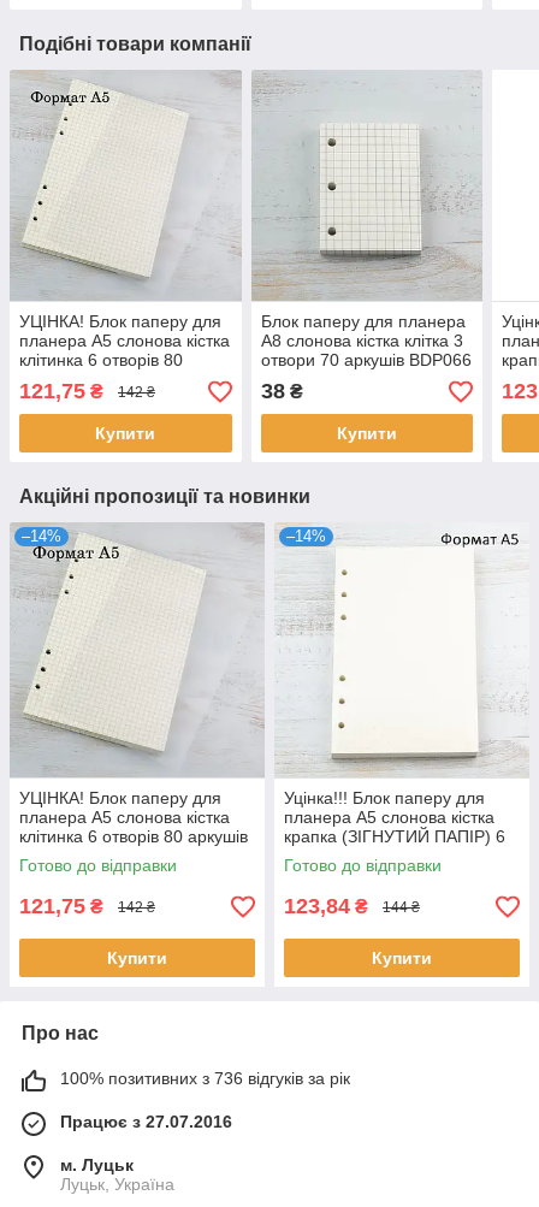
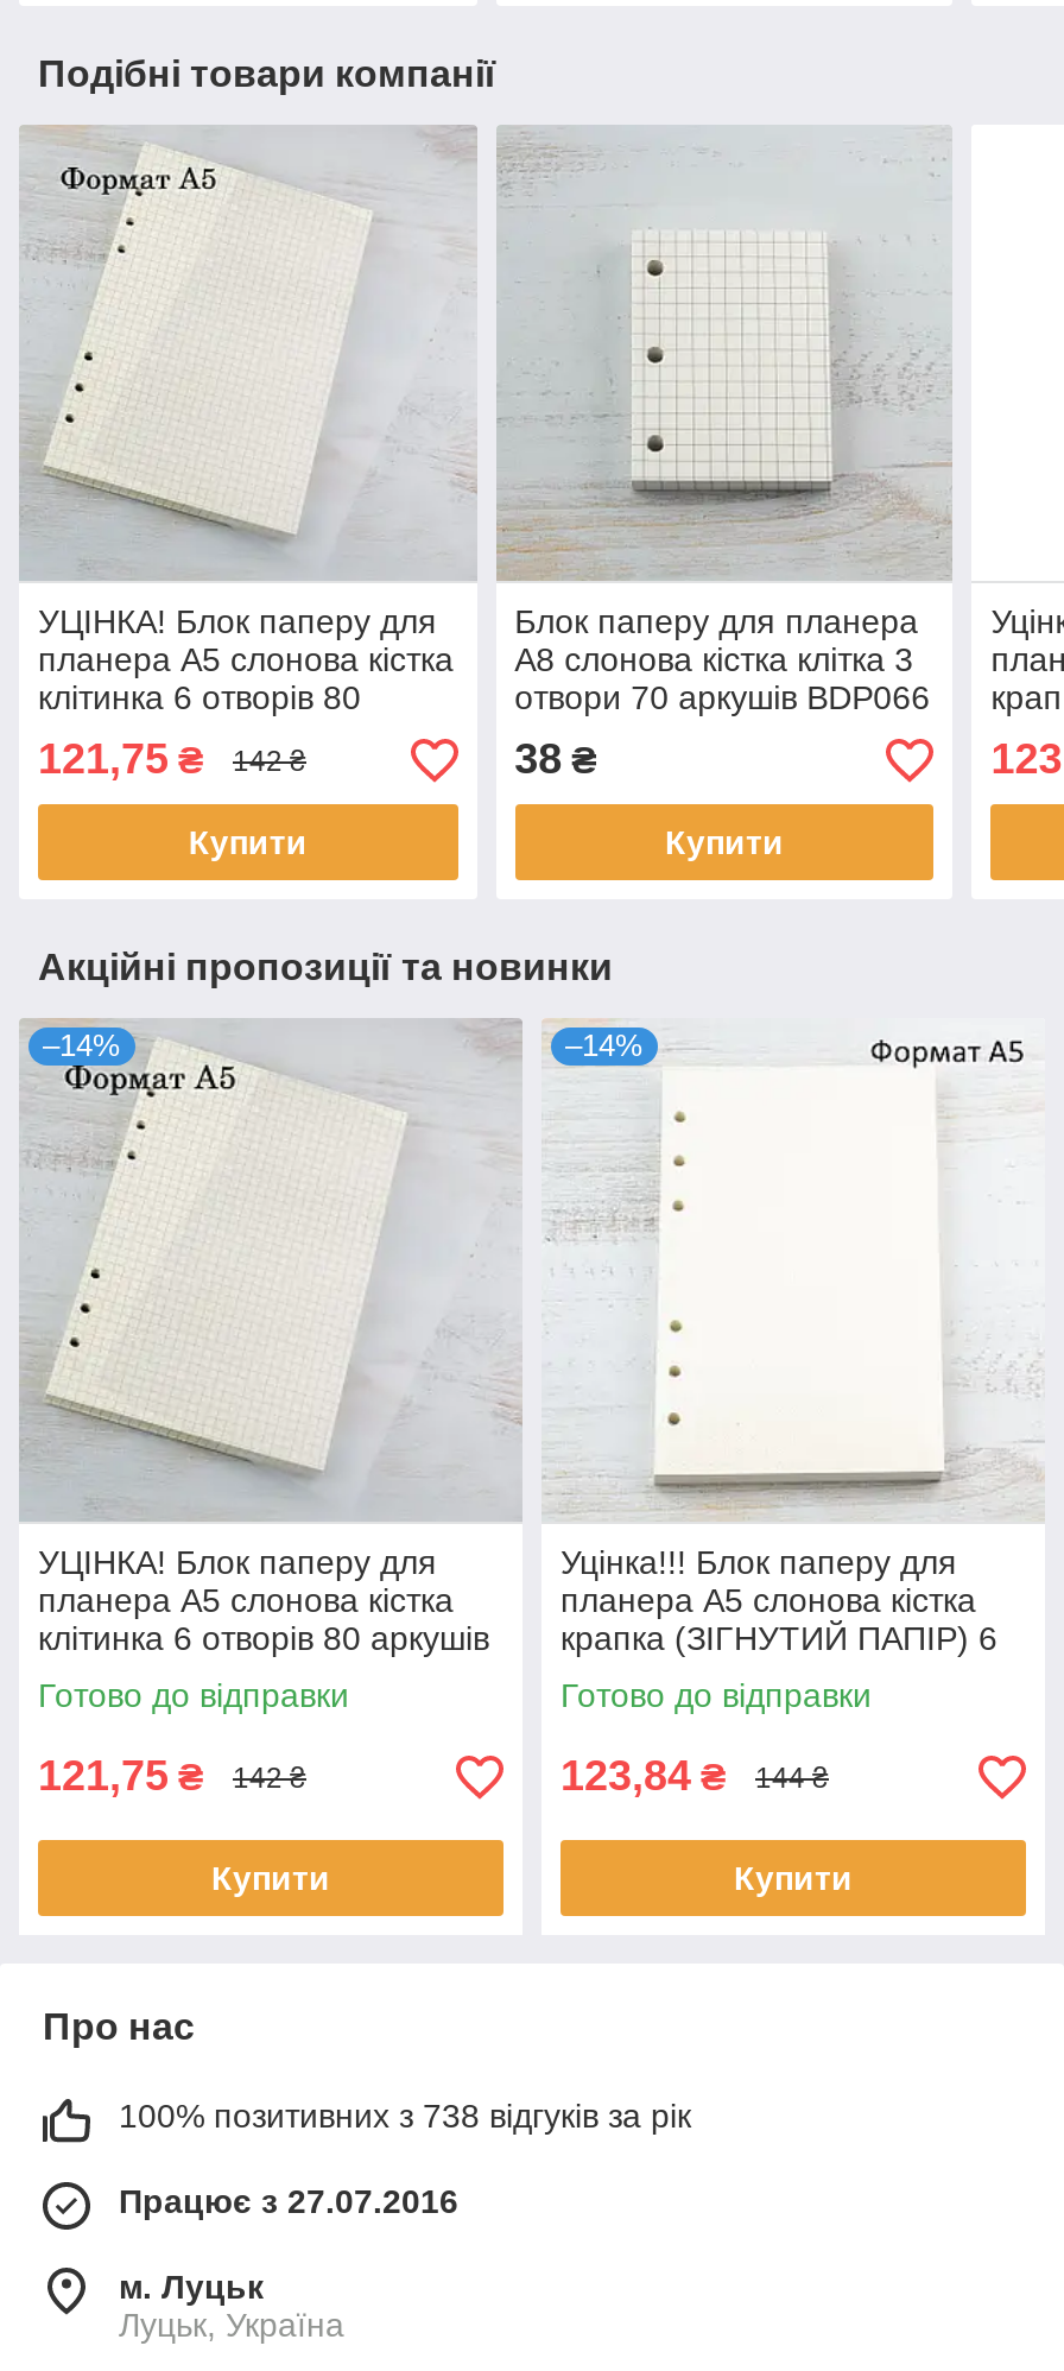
- 100% позитивних з 736 відгуків за рік
+ 100% позитивних з 738 відгуків за рік
